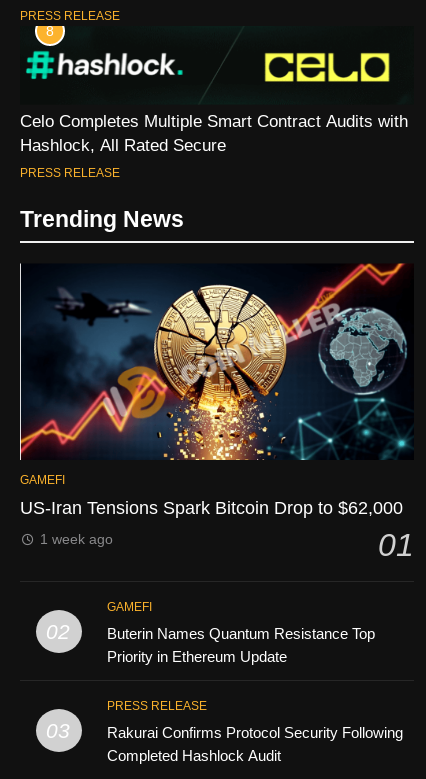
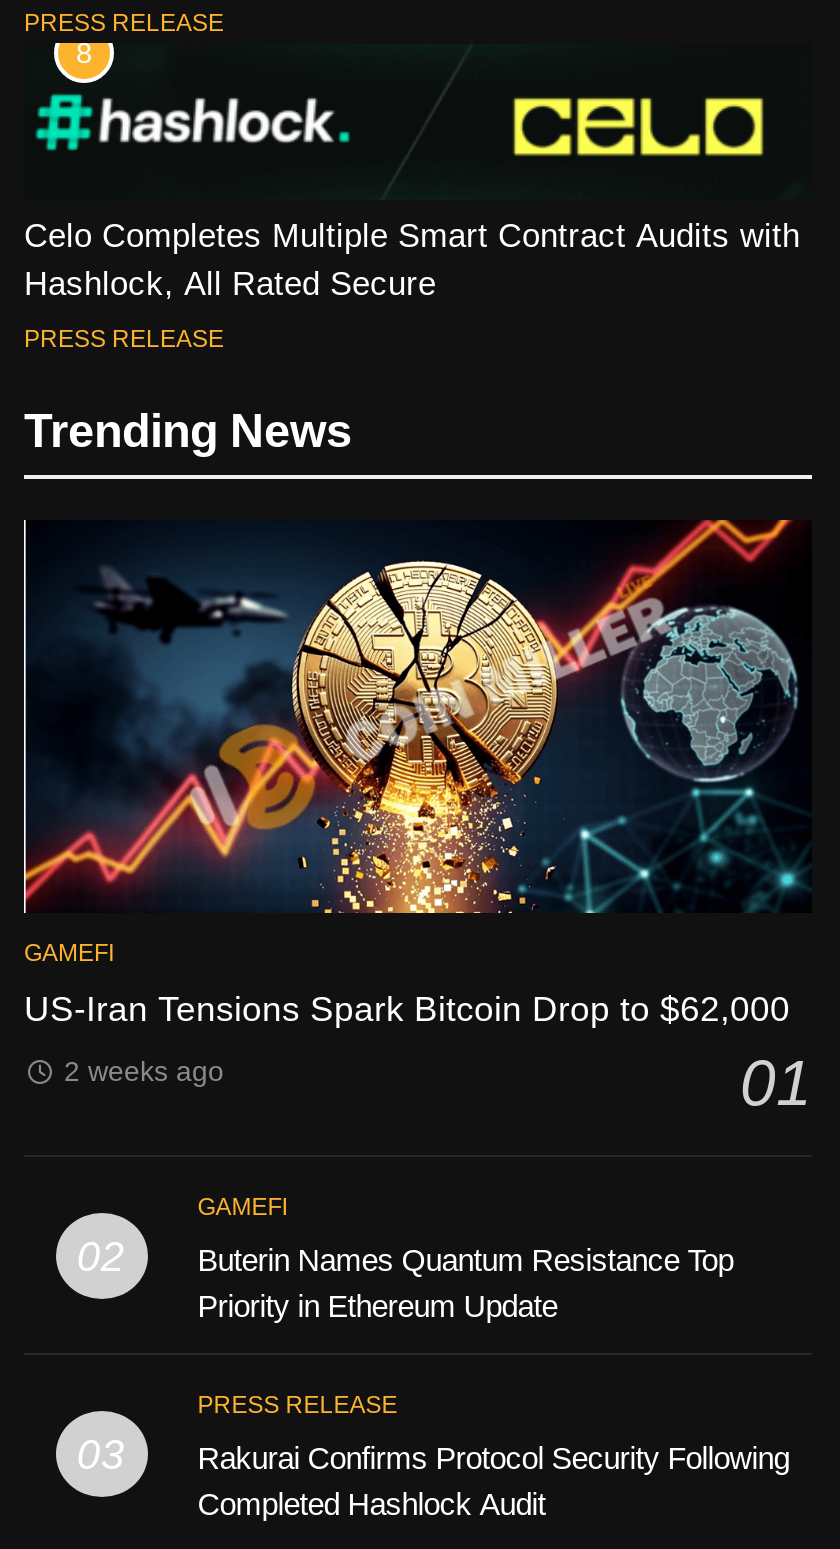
- 1 week ago
+ 2 weeks ago
